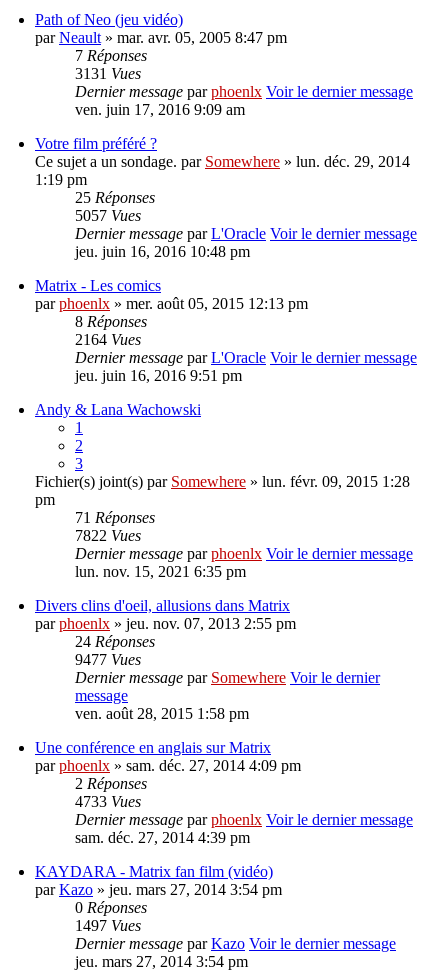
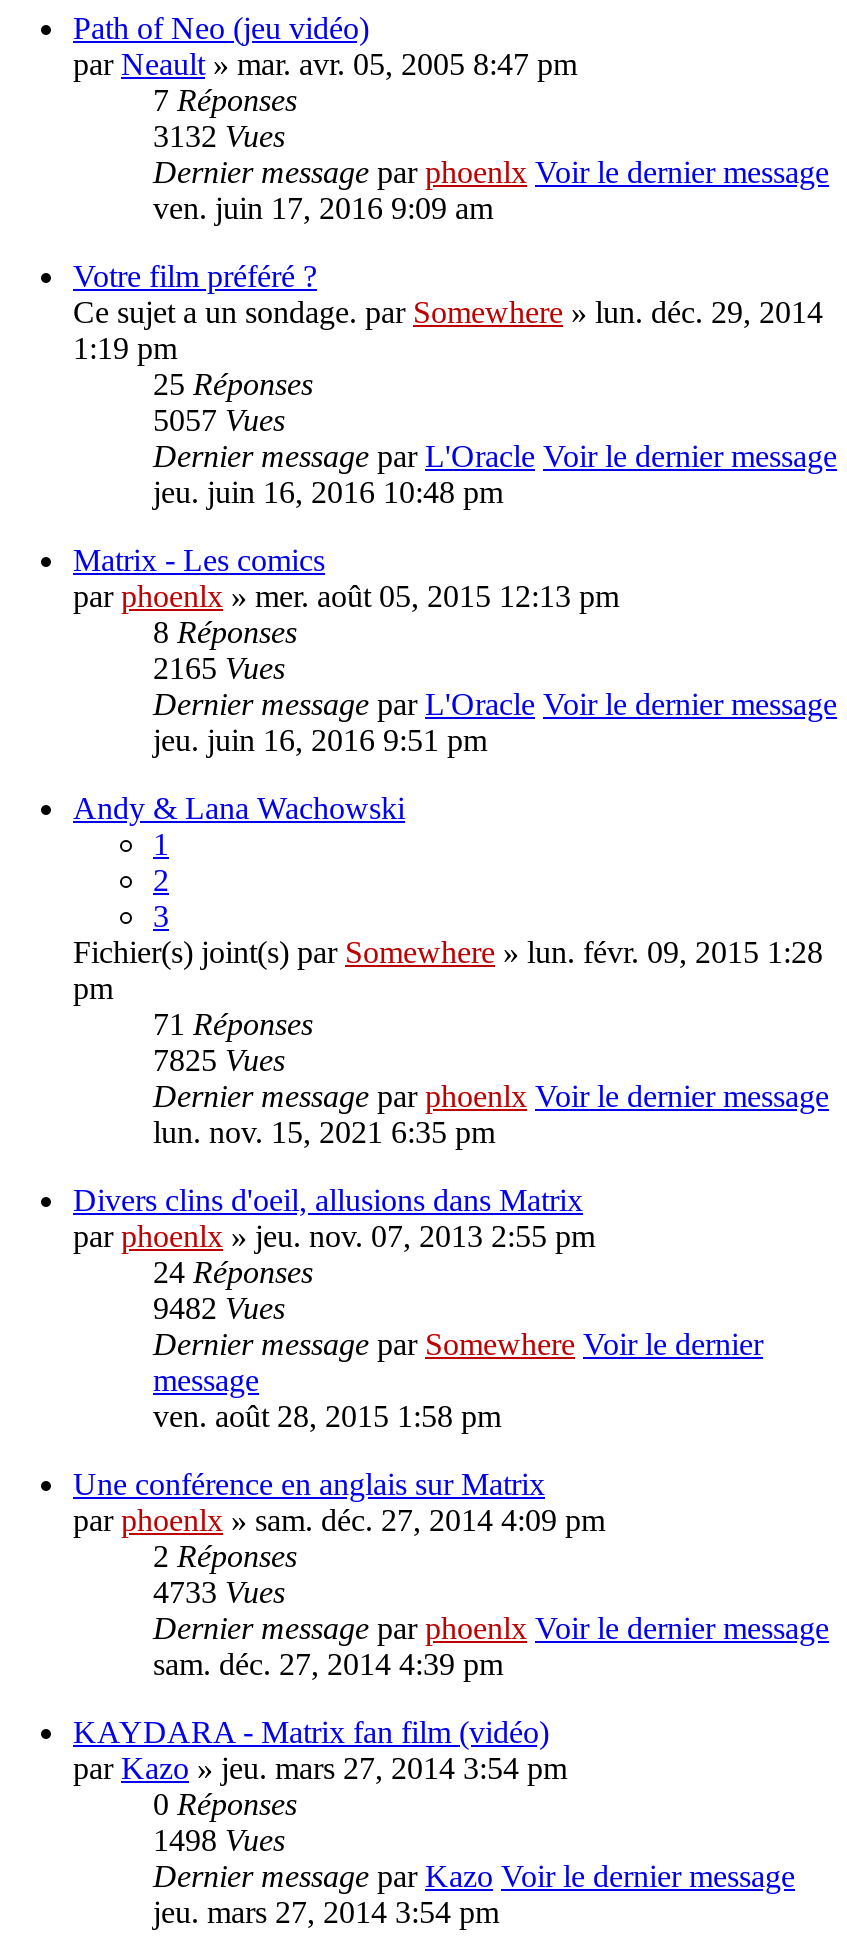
- 3131 Vues
+ 3132 Vues

- 2164 Vues
+ 2165 Vues

- 7822 Vues
+ 7825 Vues

- 9477 Vues
+ 9482 Vues

- 1497 Vues
+ 1498 Vues
